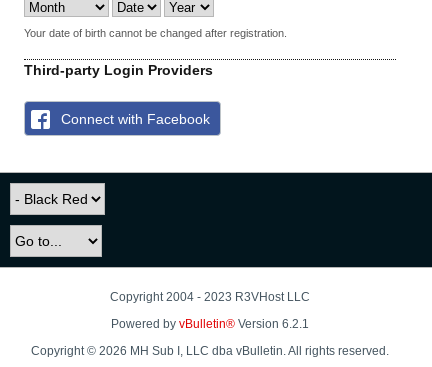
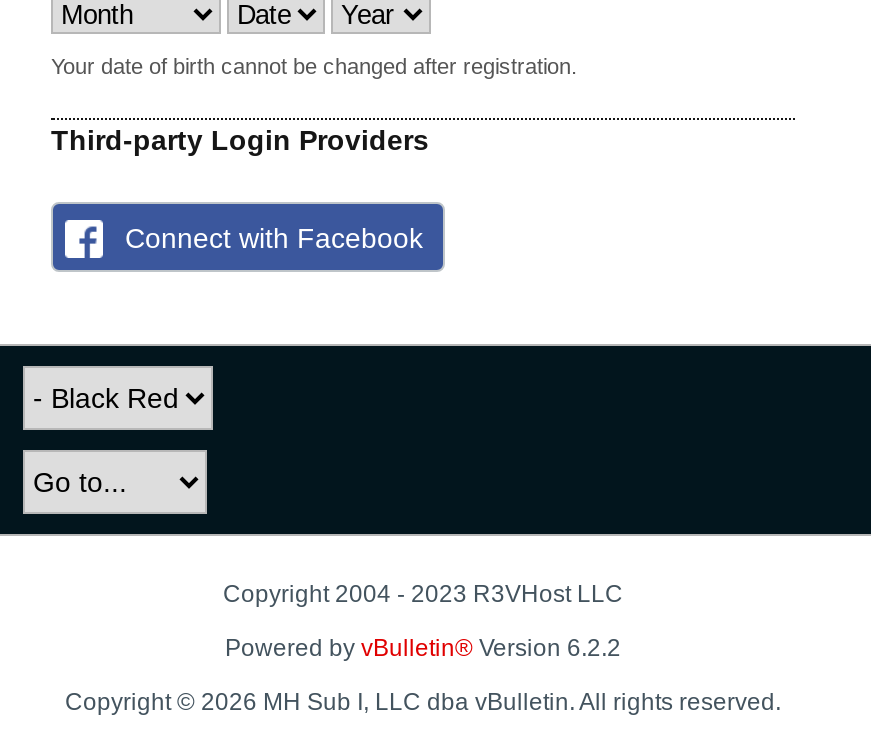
- Powered by vBulletin® Version 6.2.1
+ Powered by vBulletin® Version 6.2.2
